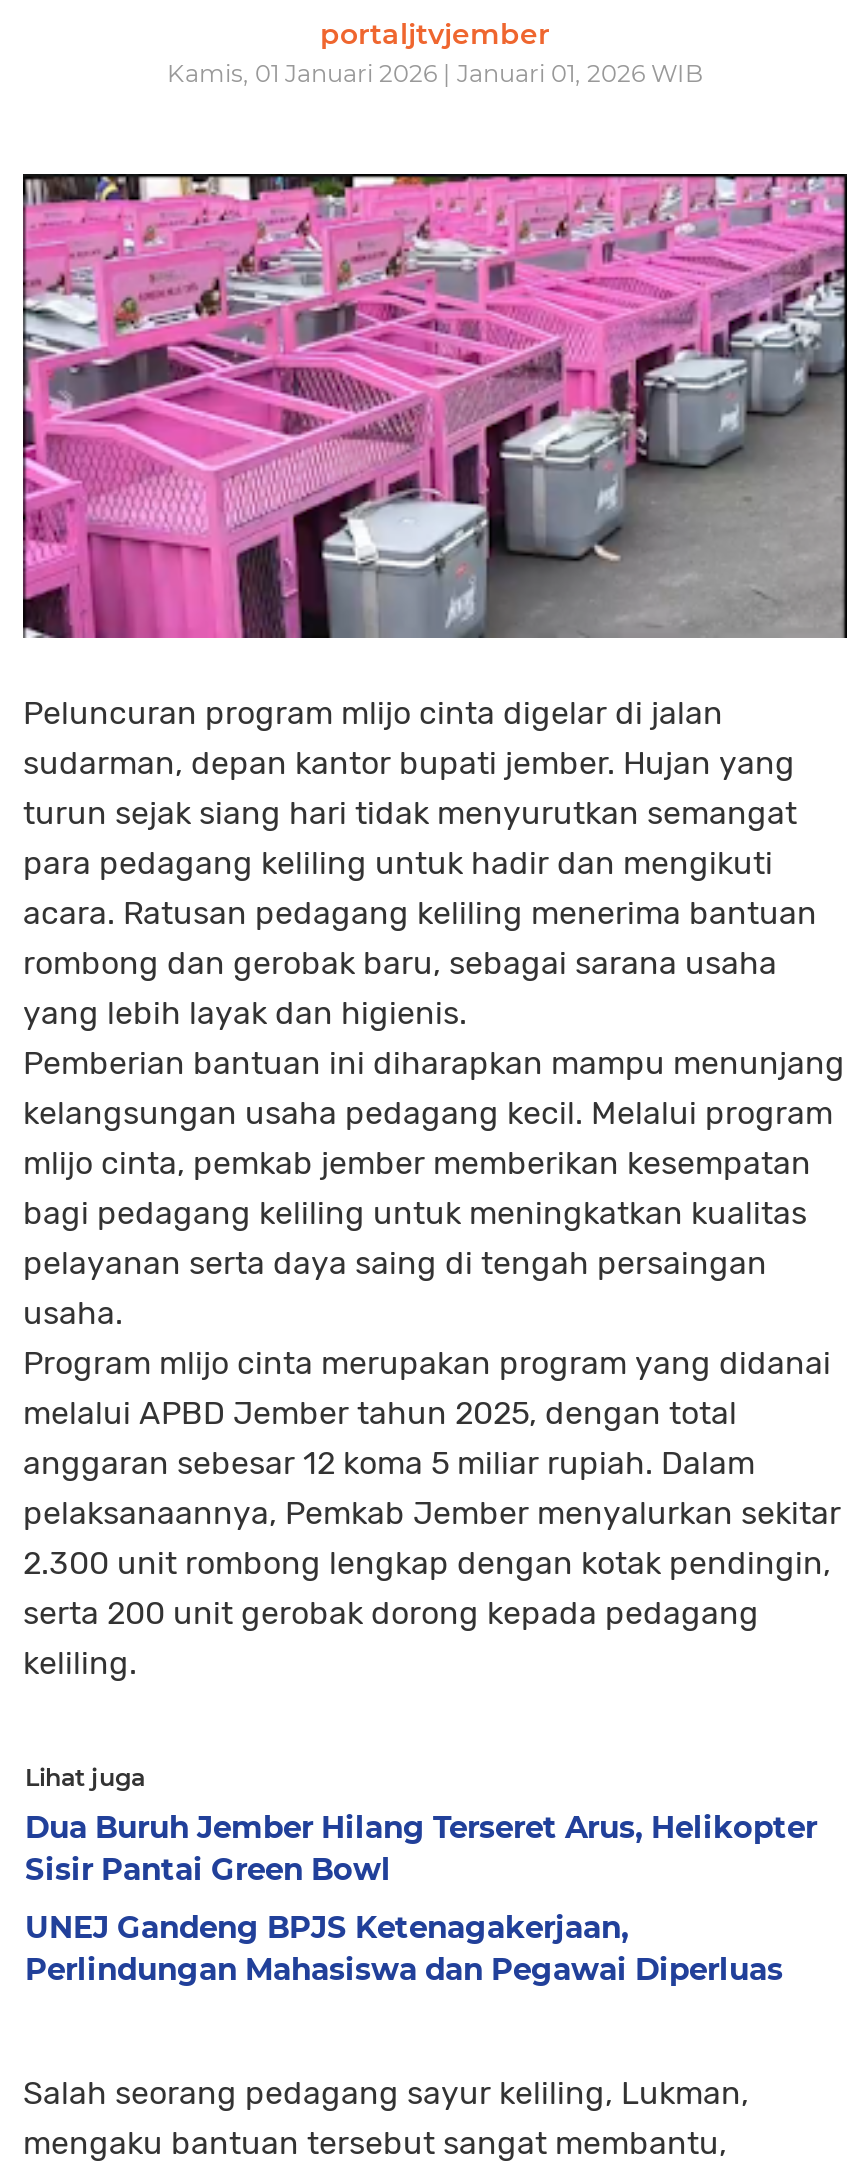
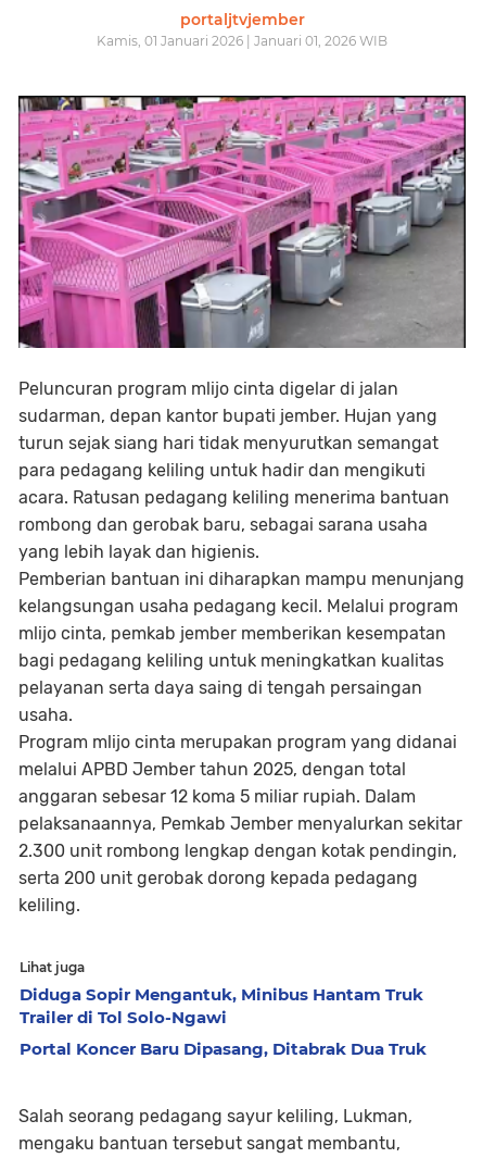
- Dua Buruh Jember Hilang Terseret Arus, Helikopter
- Sisir Pantai Green Bowl
+ Diduga Sopir Mengantuk, Minibus Hantam Truk
+ Trailer di Tol Solo-Ngawi

- UNEJ Gandeng BPJS Ketenagakerjaan,
- Perlindungan Mahasiswa dan Pegawai Diperluas
+ Portal Koncer Baru Dipasang, Ditabrak Dua Truk
